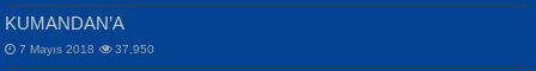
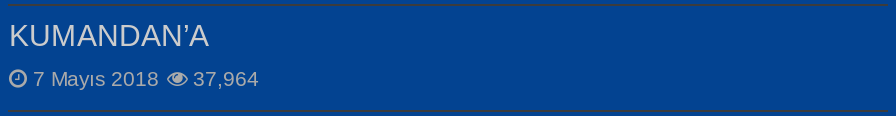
- 7 Mayıs 2018 37,950
+ 7 Mayıs 2018 37,964
